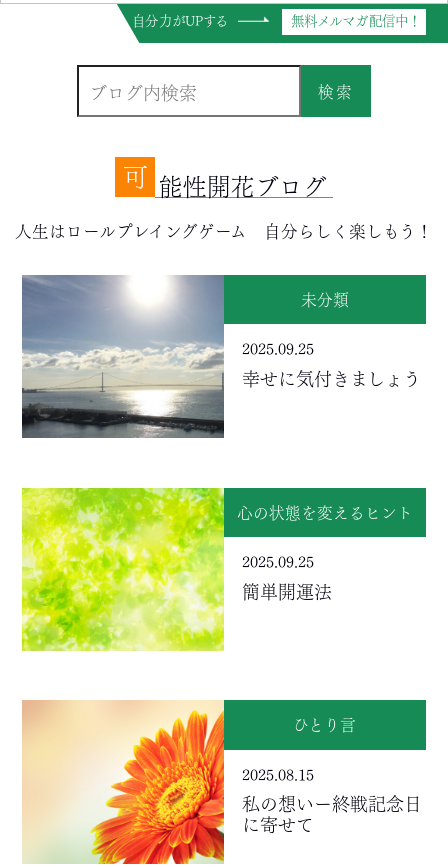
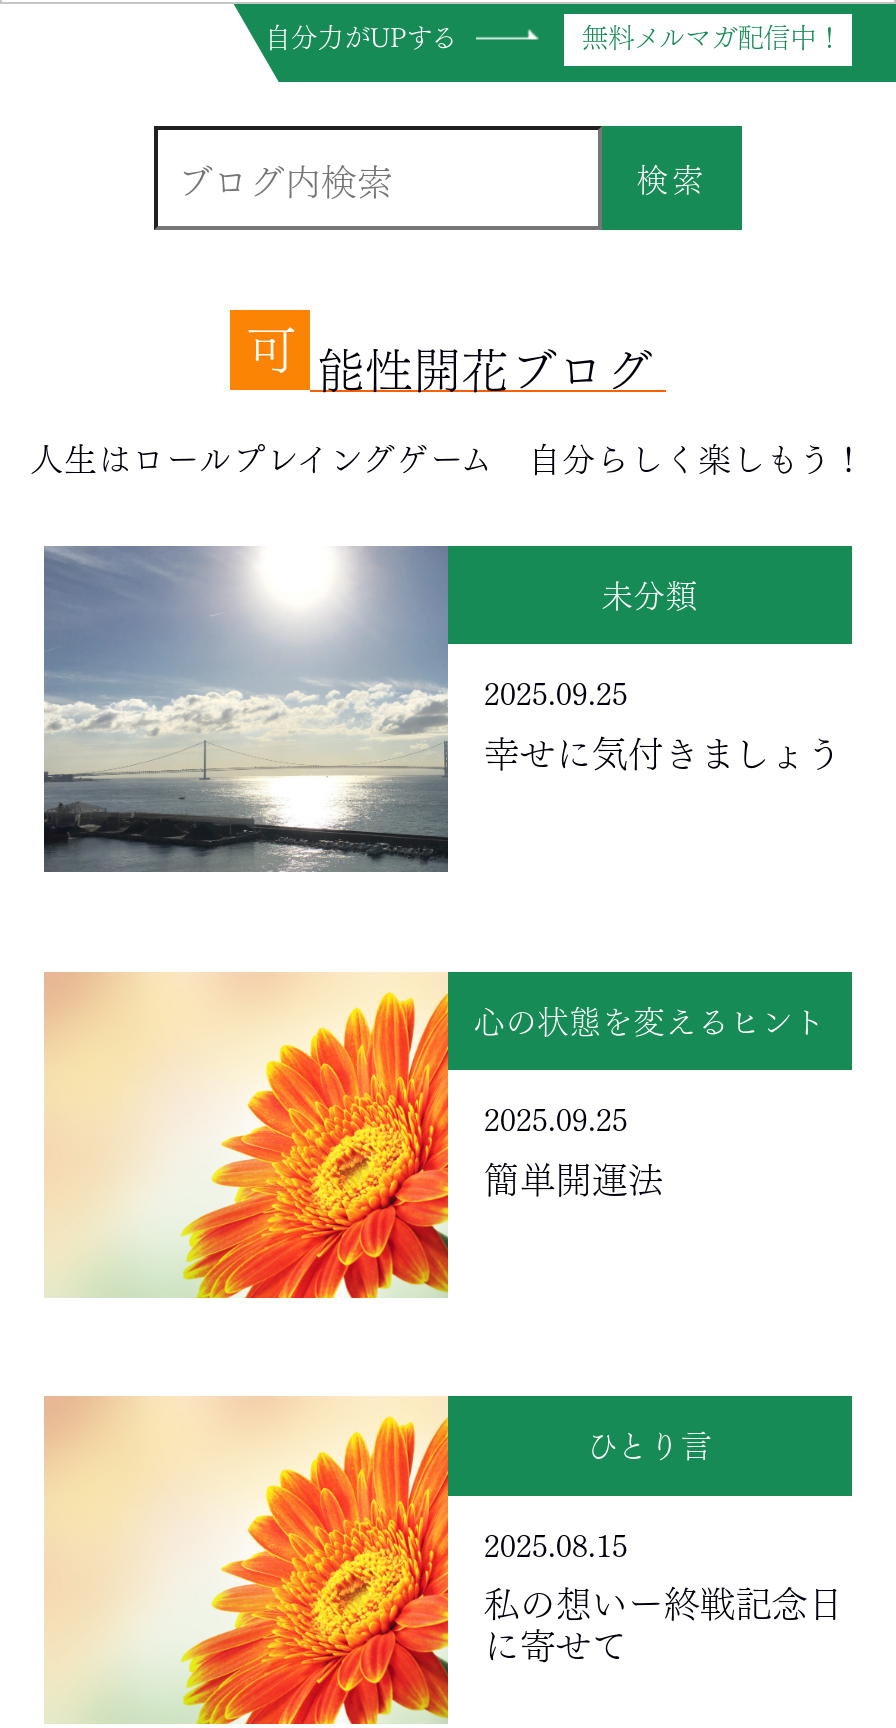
- [image]
+ [image]
